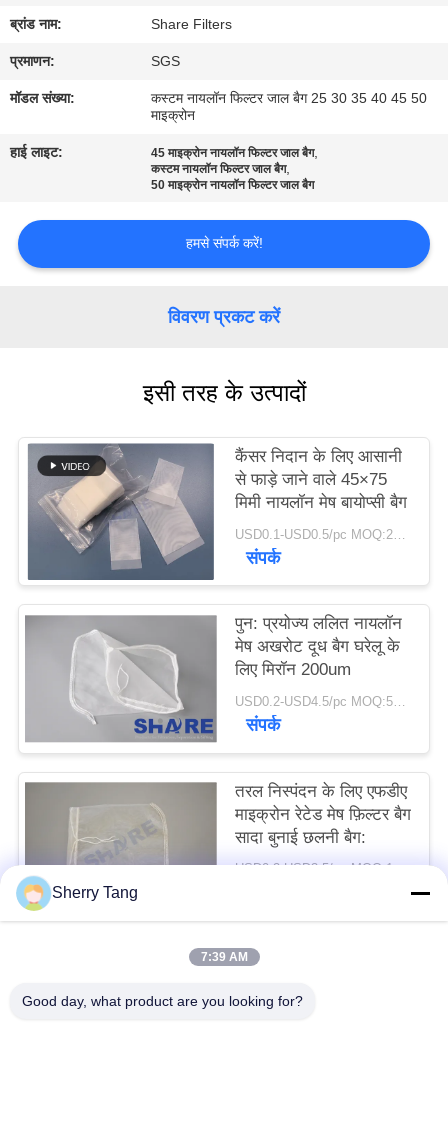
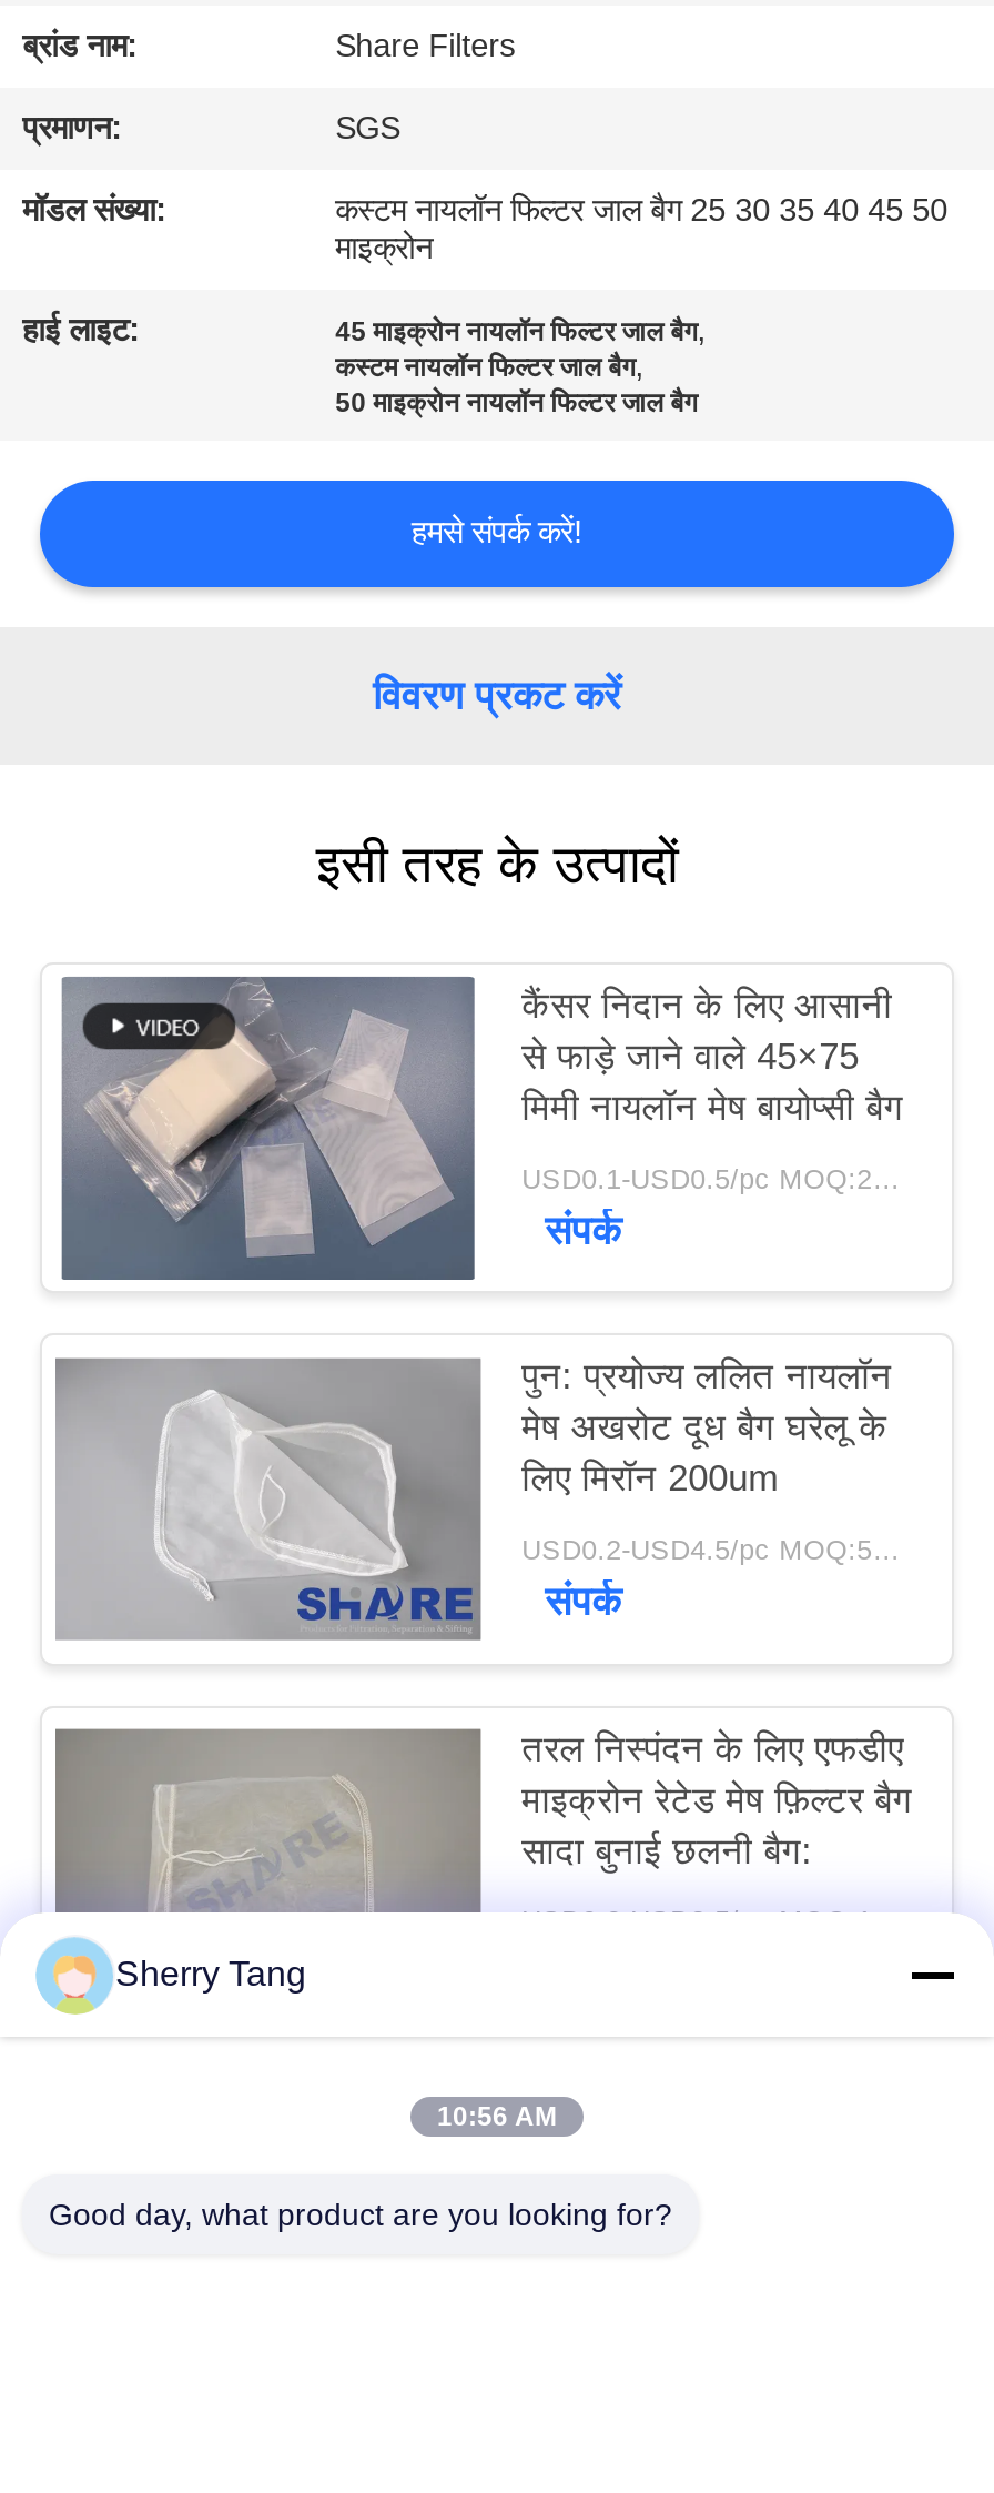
- 7:39 AM
+ 10:56 AM
